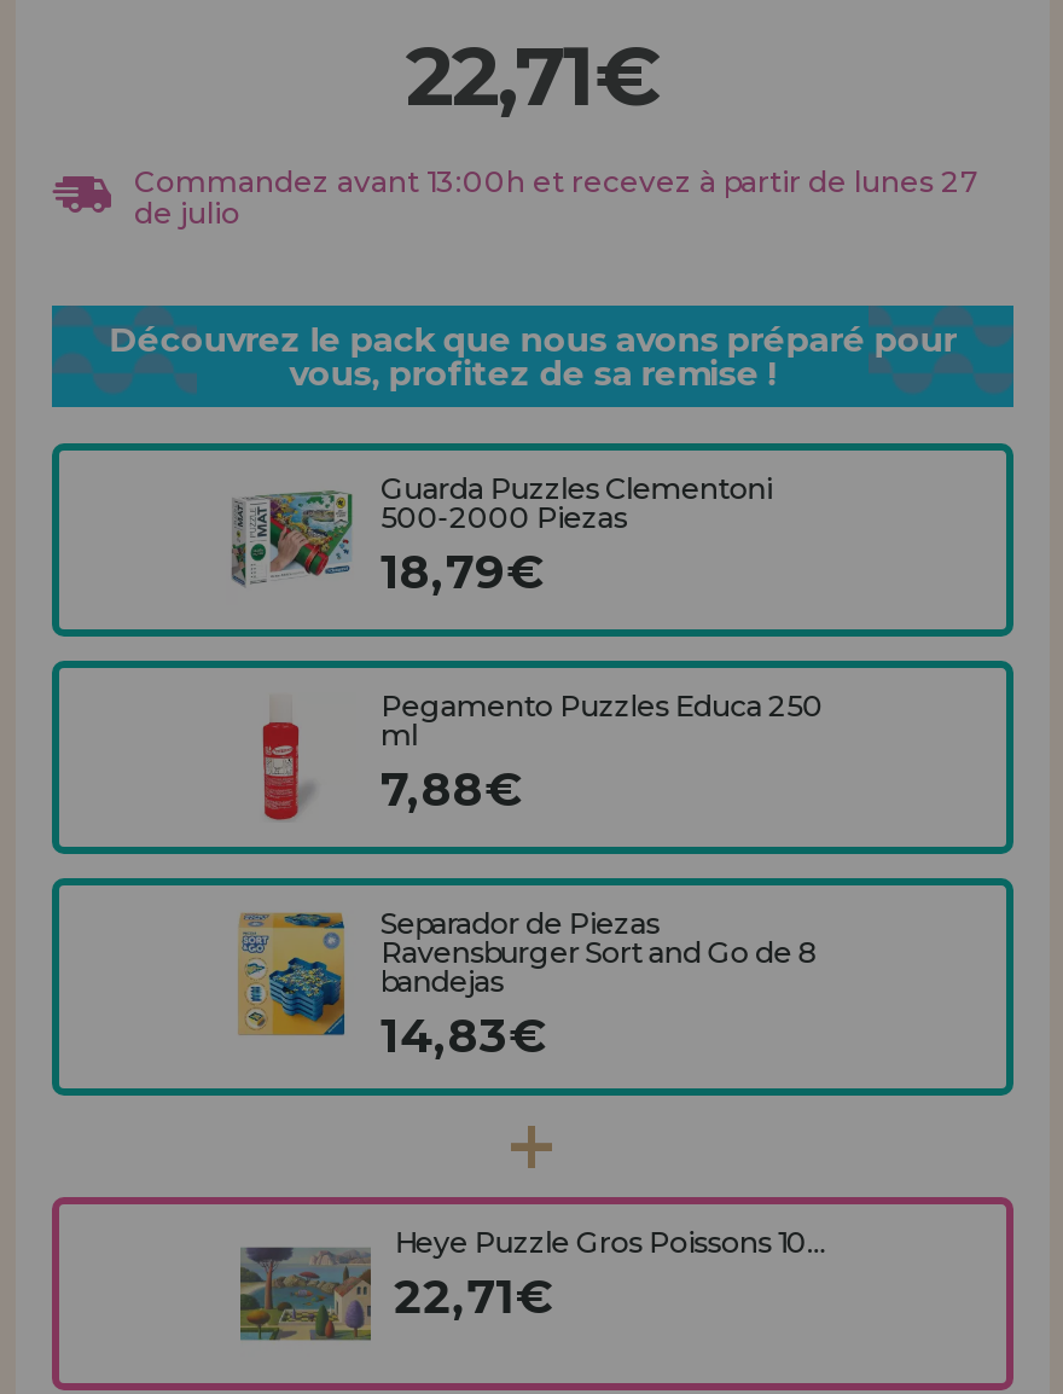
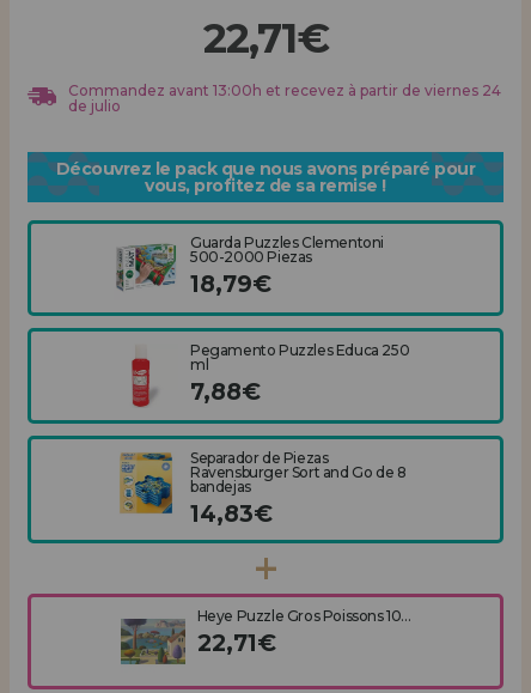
- Commandez avant 13:00h et recevez à partir de lunes 27
+ Commandez avant 13:00h et recevez à partir de viernes 24
